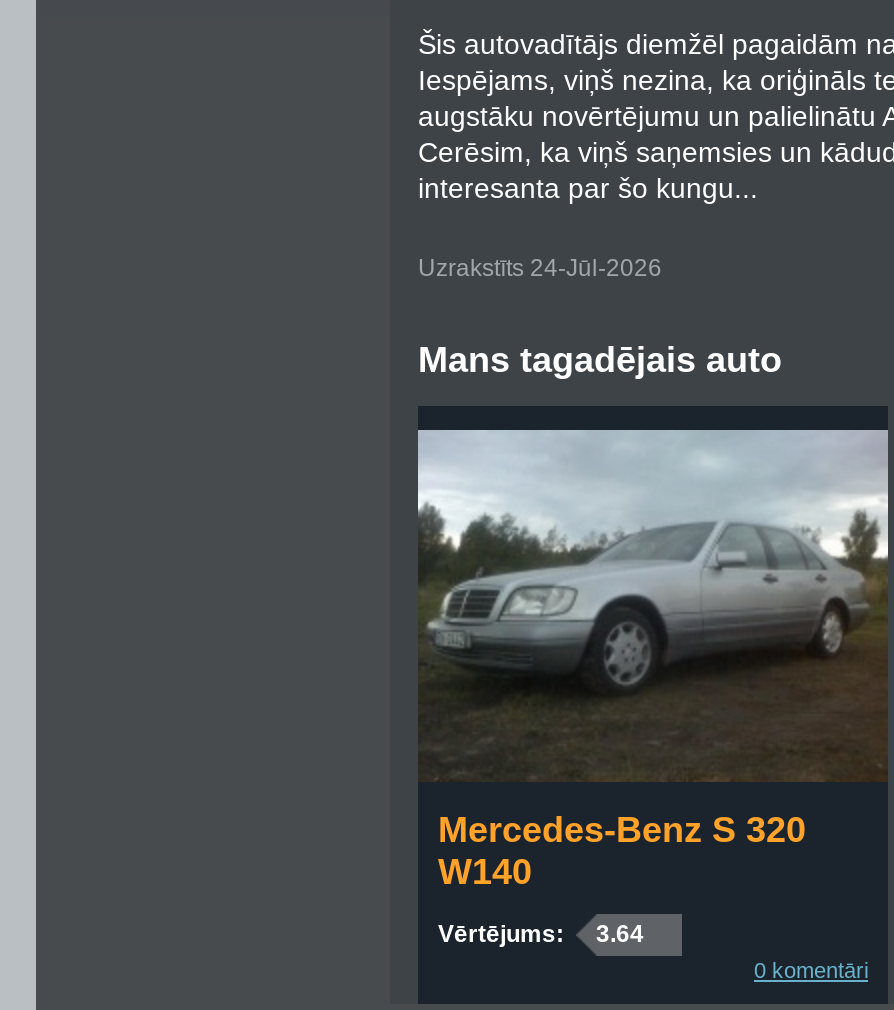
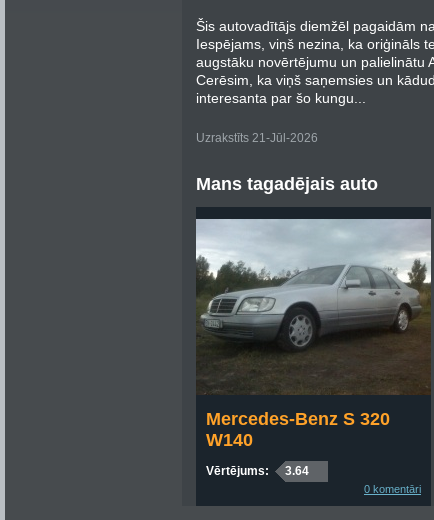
- Uzrakstīts 24-Jūl-2026
+ Uzrakstīts 21-Jūl-2026
